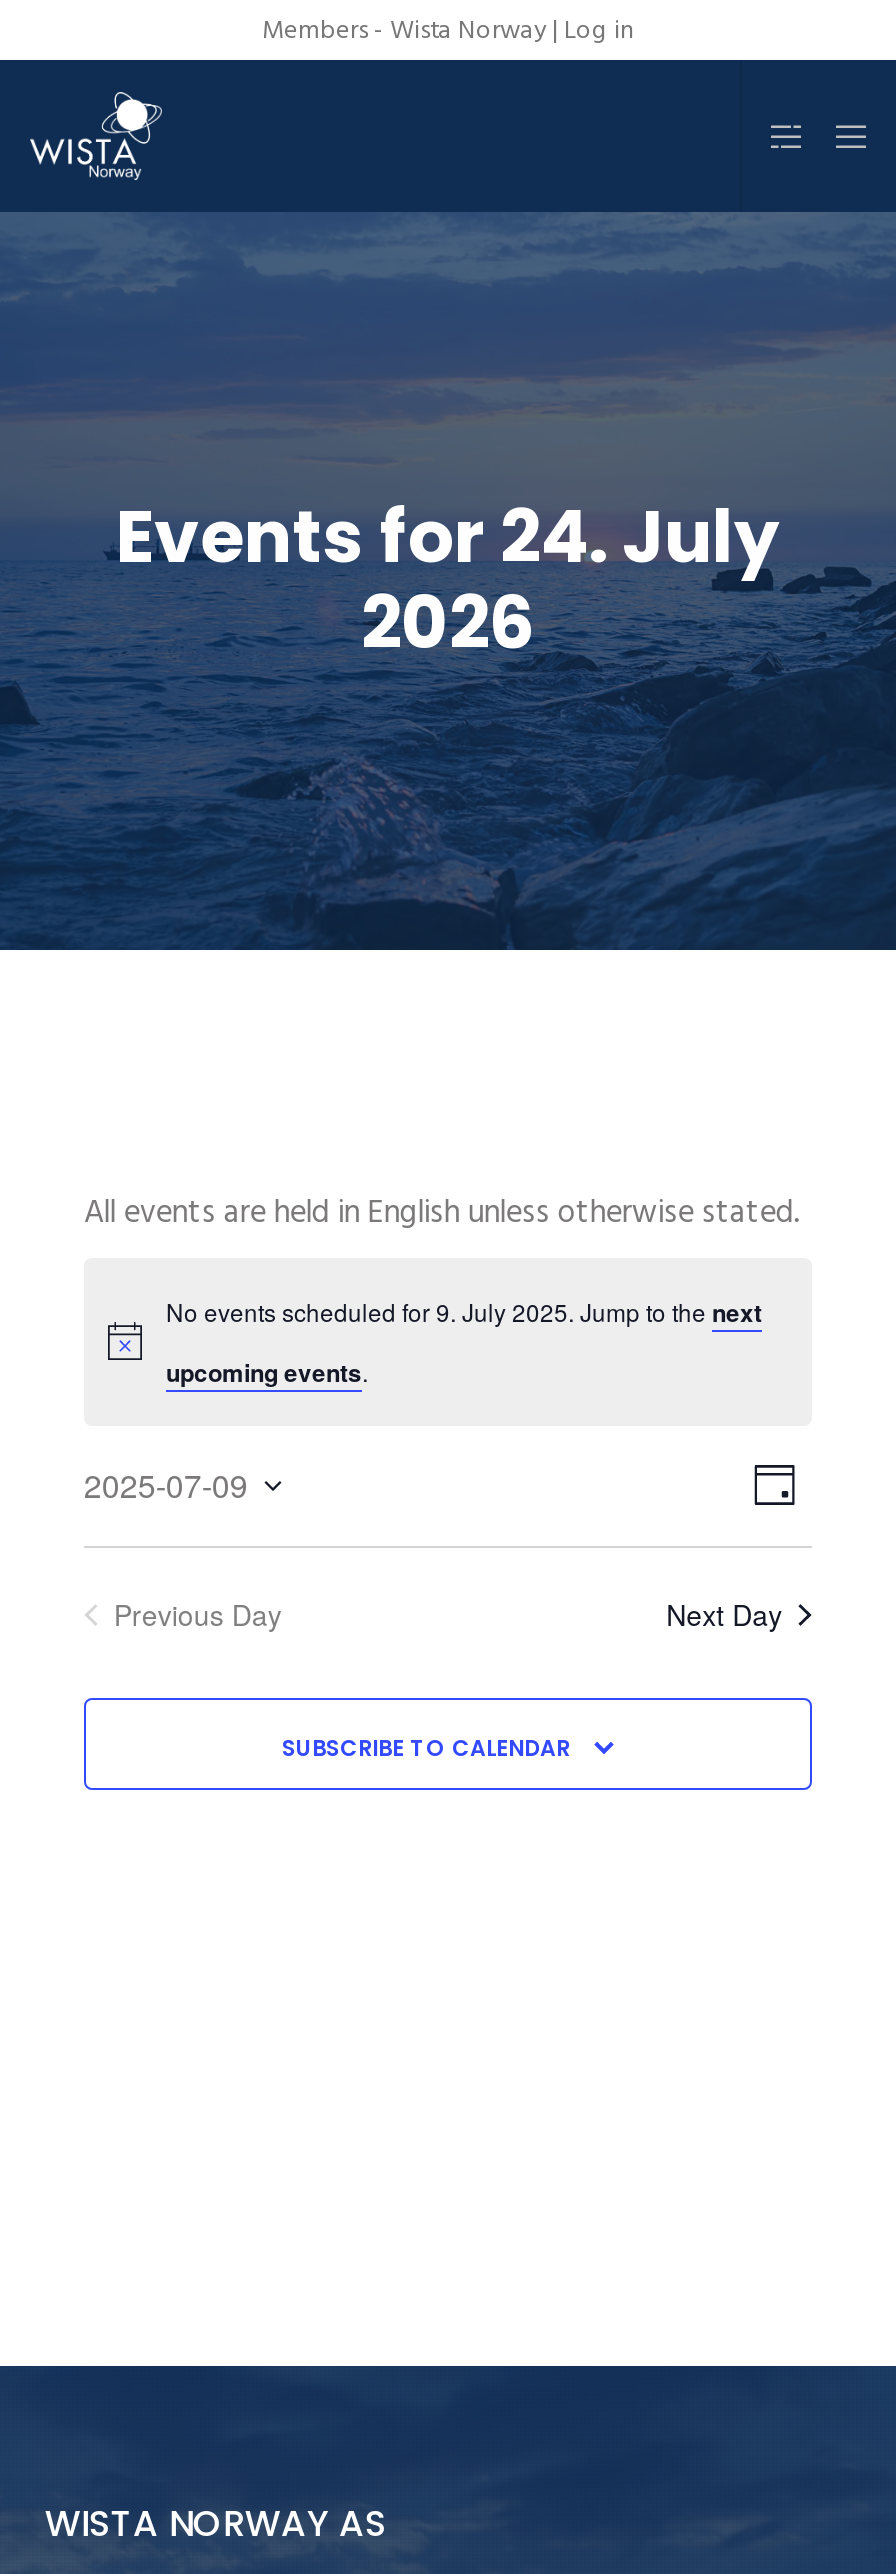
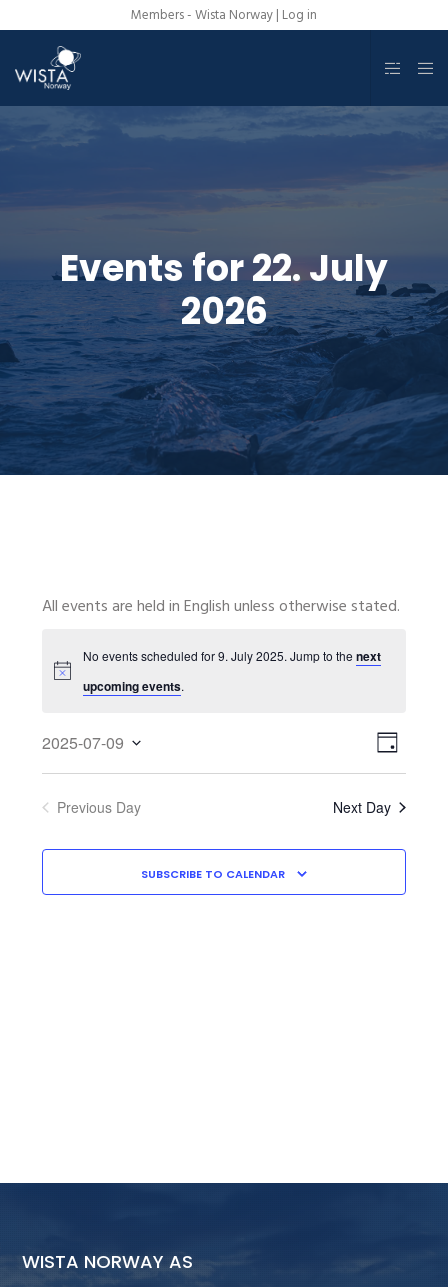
- Events for 24. July
+ Events for 22. July
